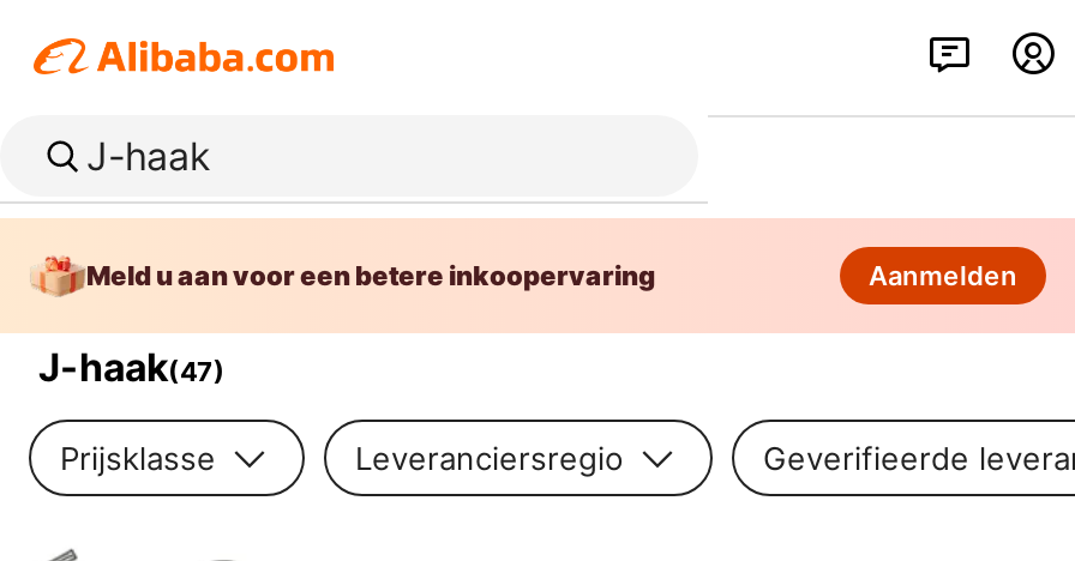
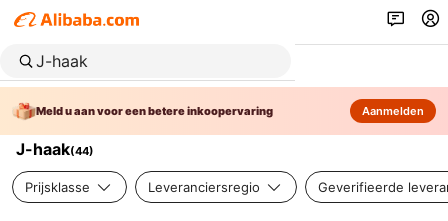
- J-haak(47)
+ J-haak(44)
